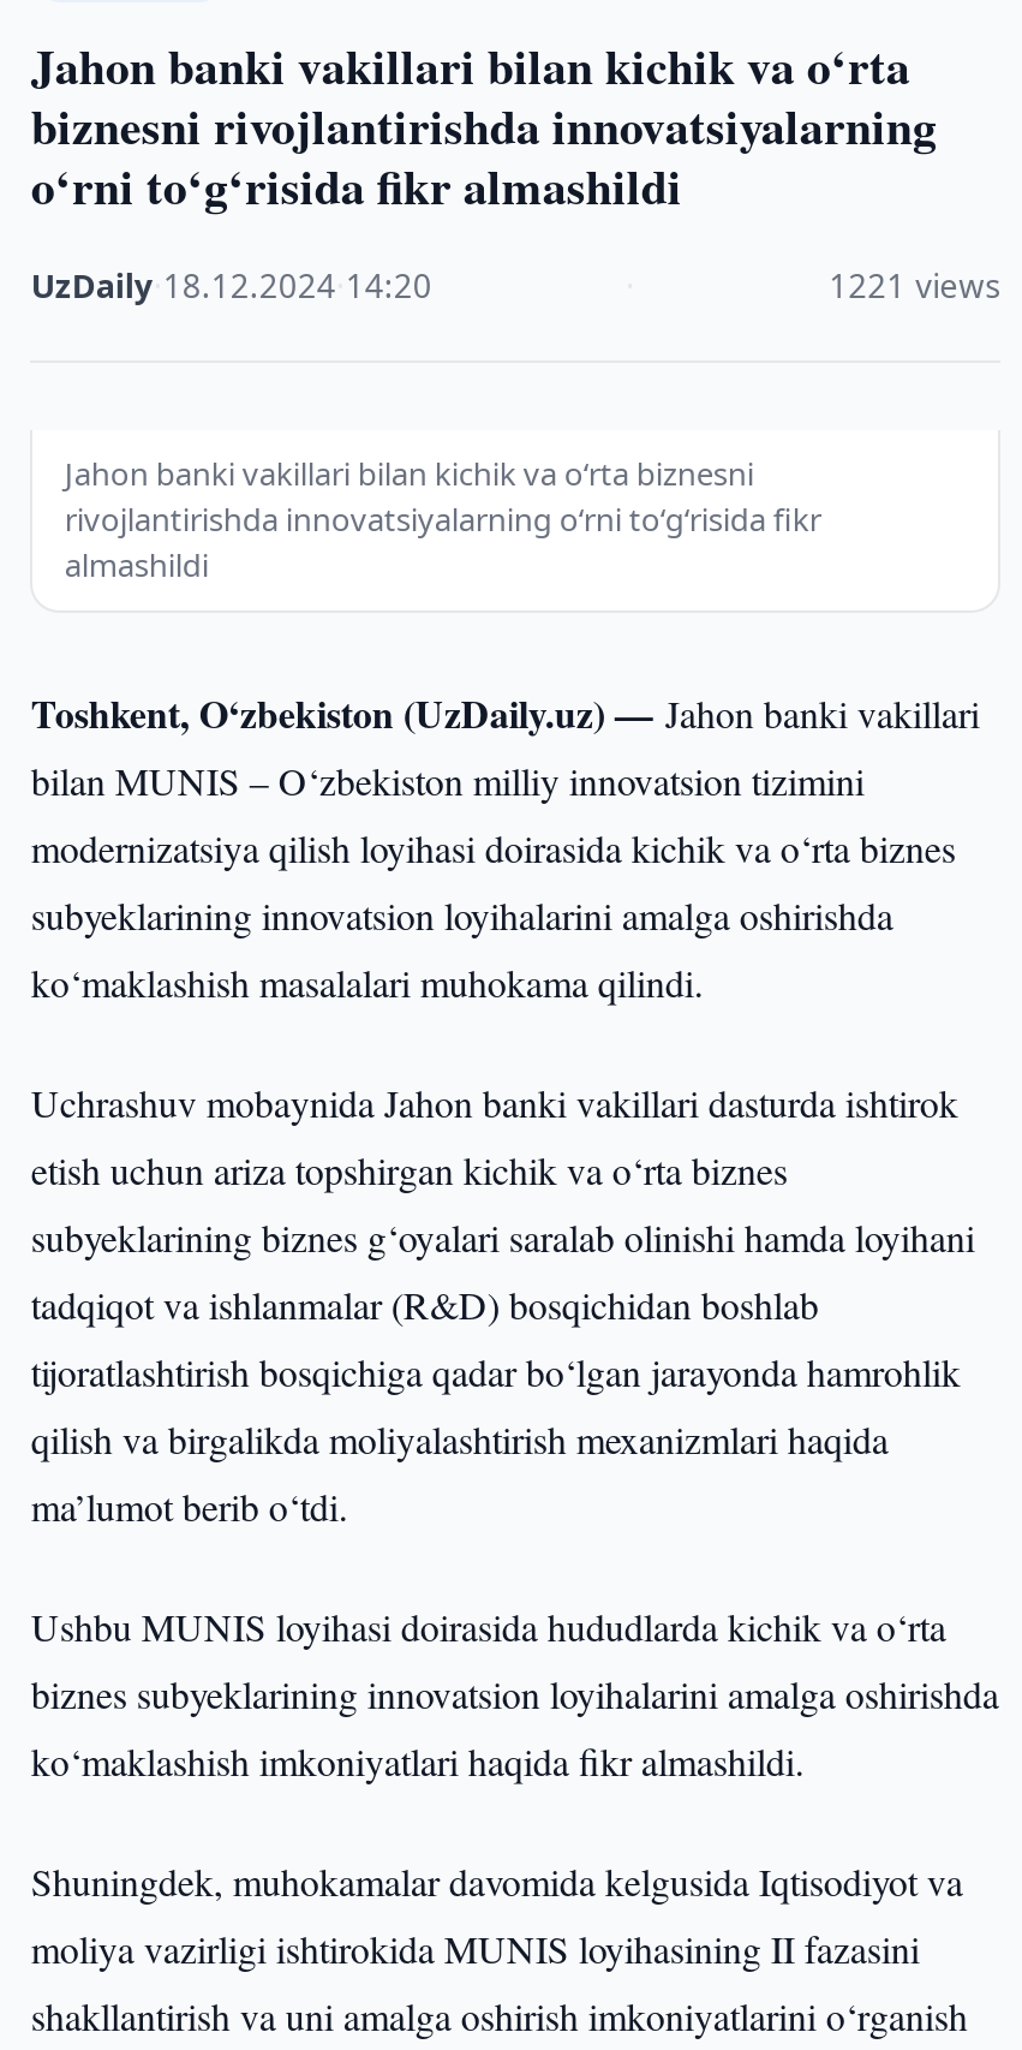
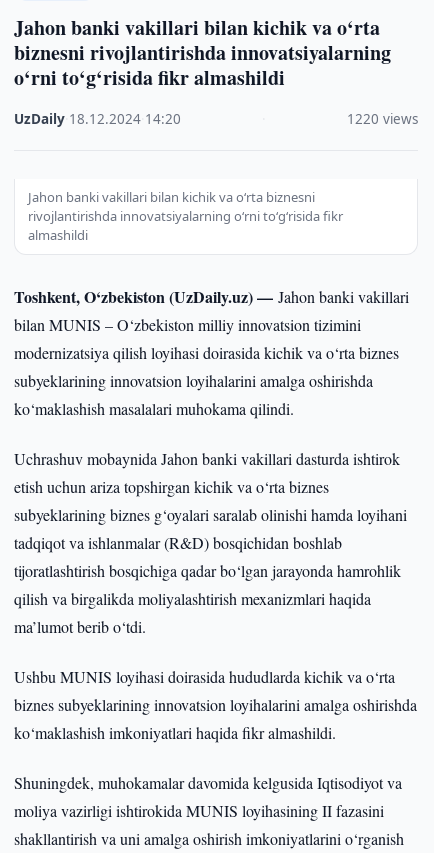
- 1221 views
+ 1220 views
